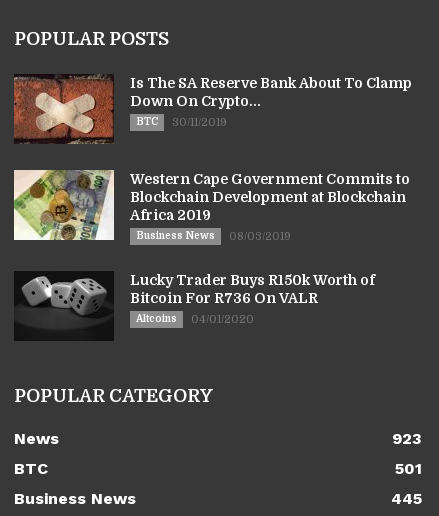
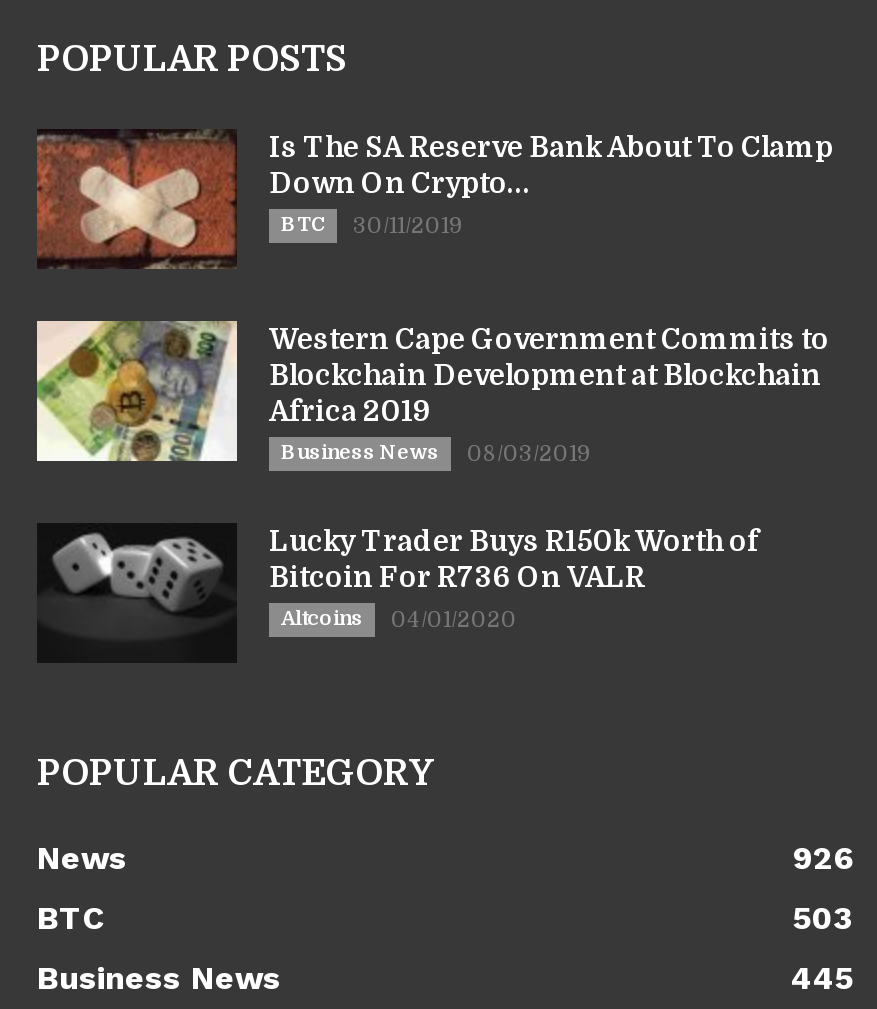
- 923
+ 926

- 501
+ 503
